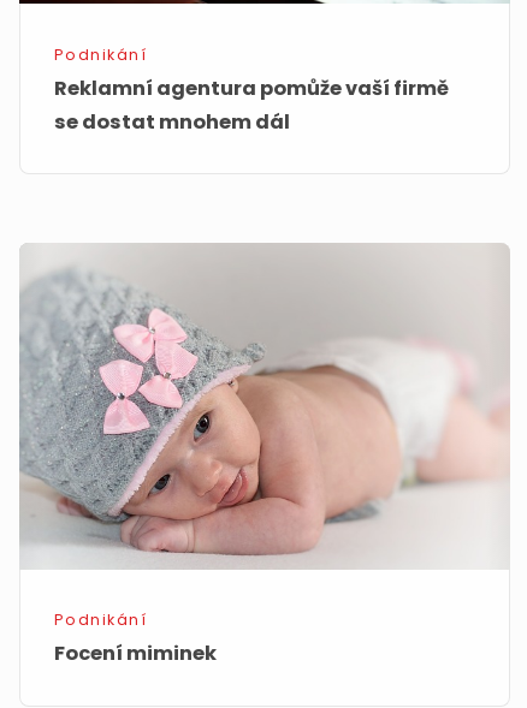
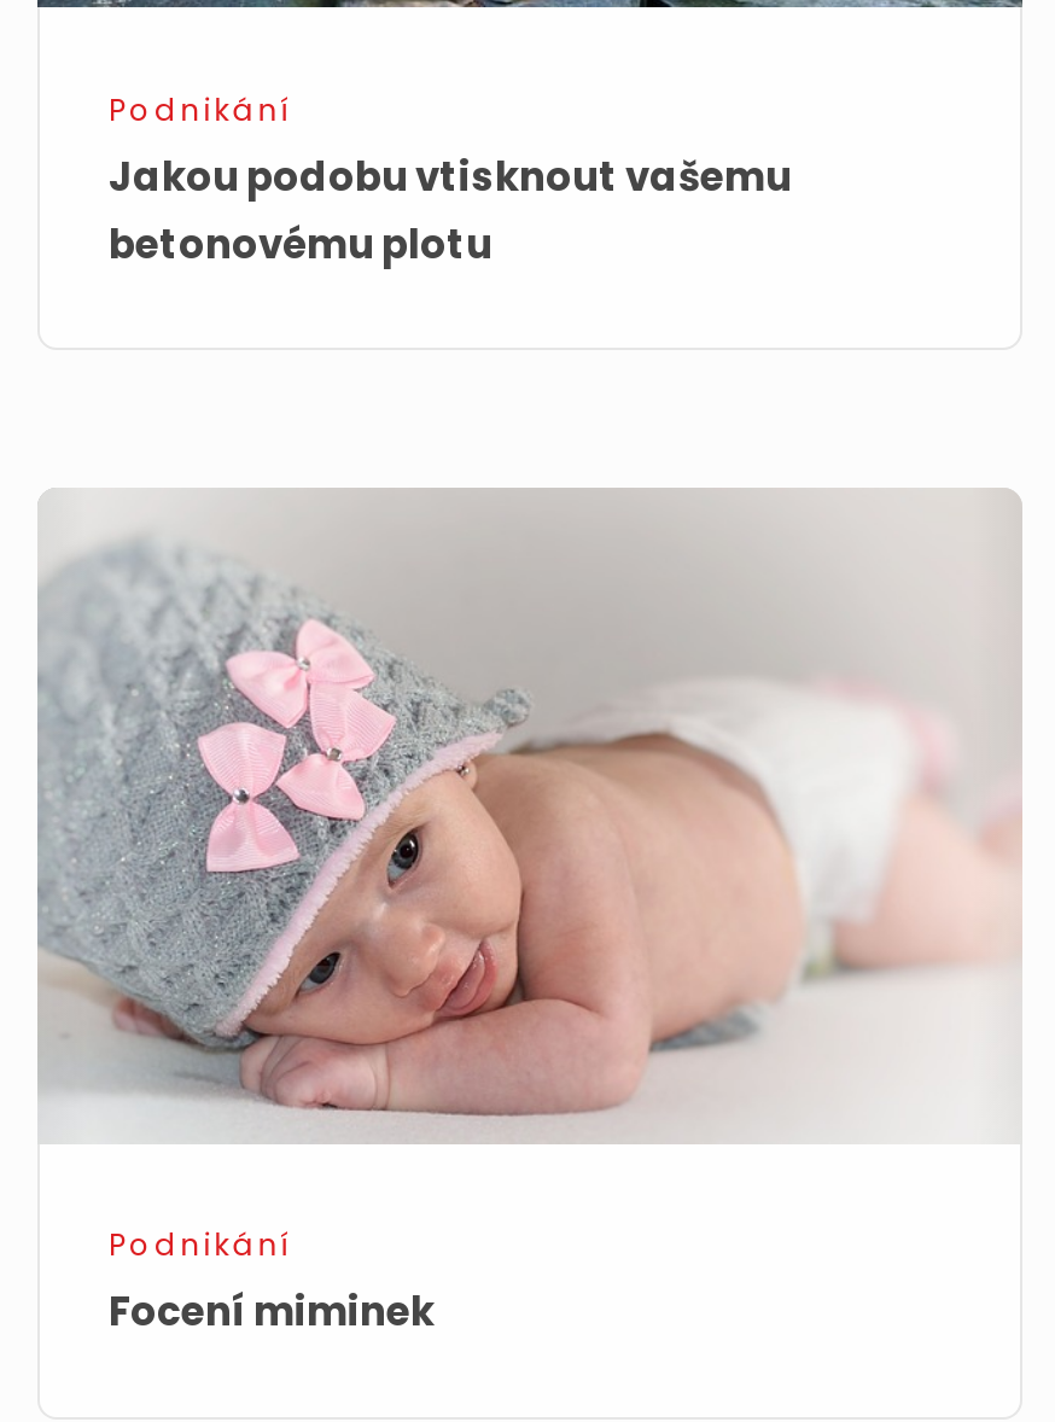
- Reklamní agentura pomůže vaší firmě
- se dostat mnohem dál
+ Jakou podobu vtisknout vašemu
+ betonovému plotu
